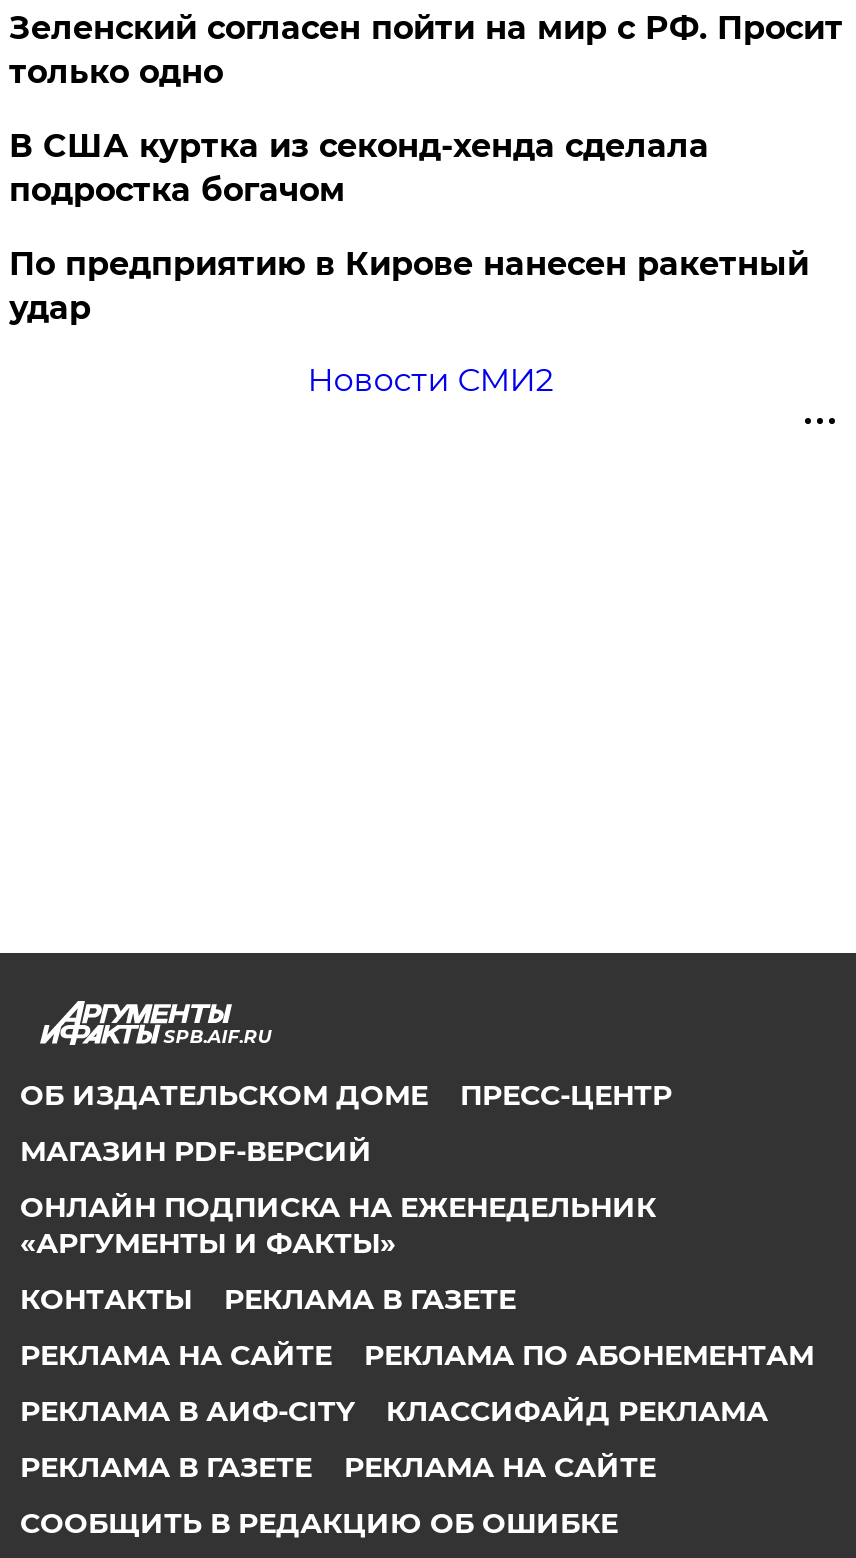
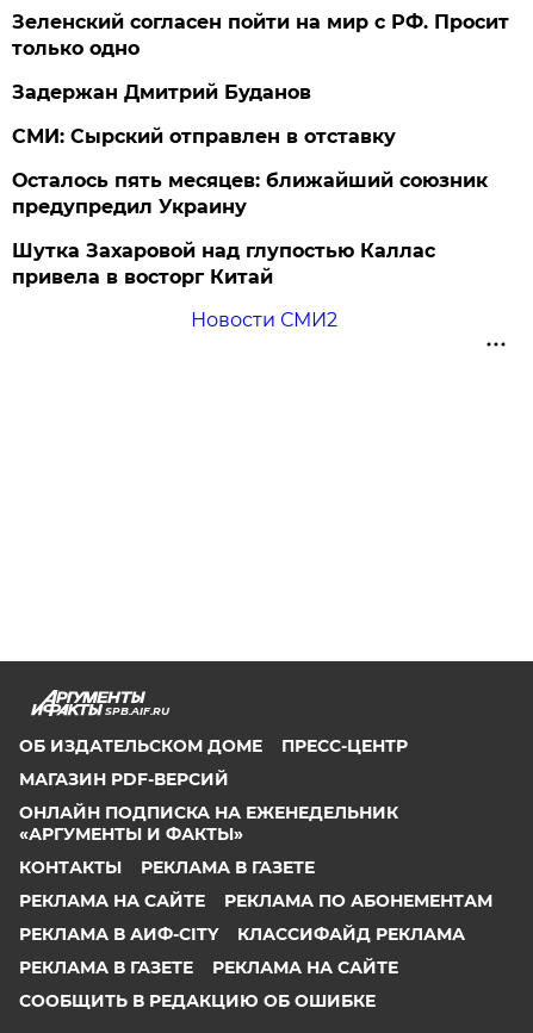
- В США куртка из секонд-хенда сделала
- подростка богачом
- По предприятию в Кирове нанесен ракетный
- удар
+ Задержан Дмитрий Буданов
+ СМИ: Сырский отправлен в отставку
+ Осталось пять месяцев: ближайший союзник
+ предупредил Украину
+ Шутка Захаровой над глупостью Каллас
+ привела в восторг Китай
